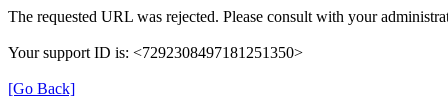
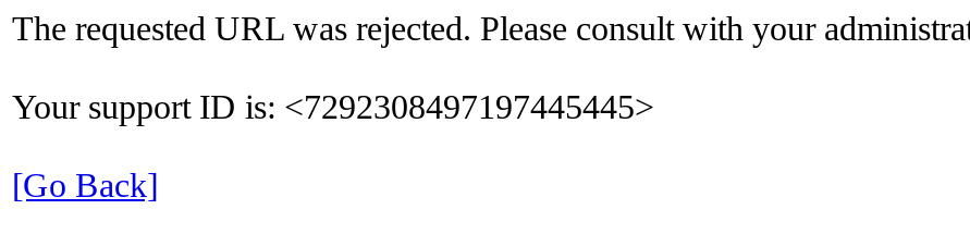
- Your support ID is: <7292308497181251350>
+ Your support ID is: <7292308497197445445>
